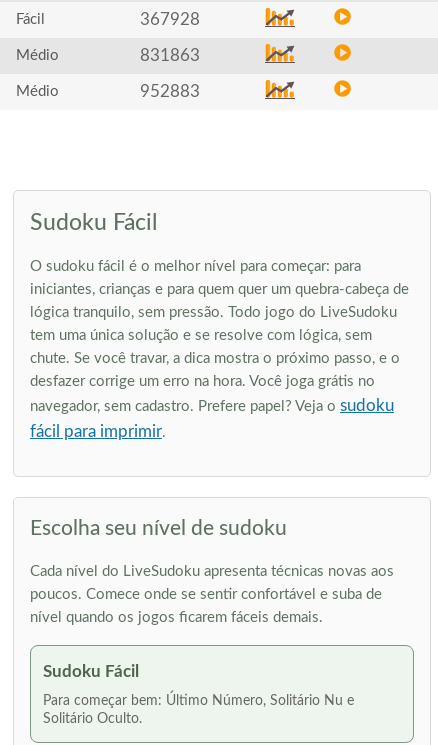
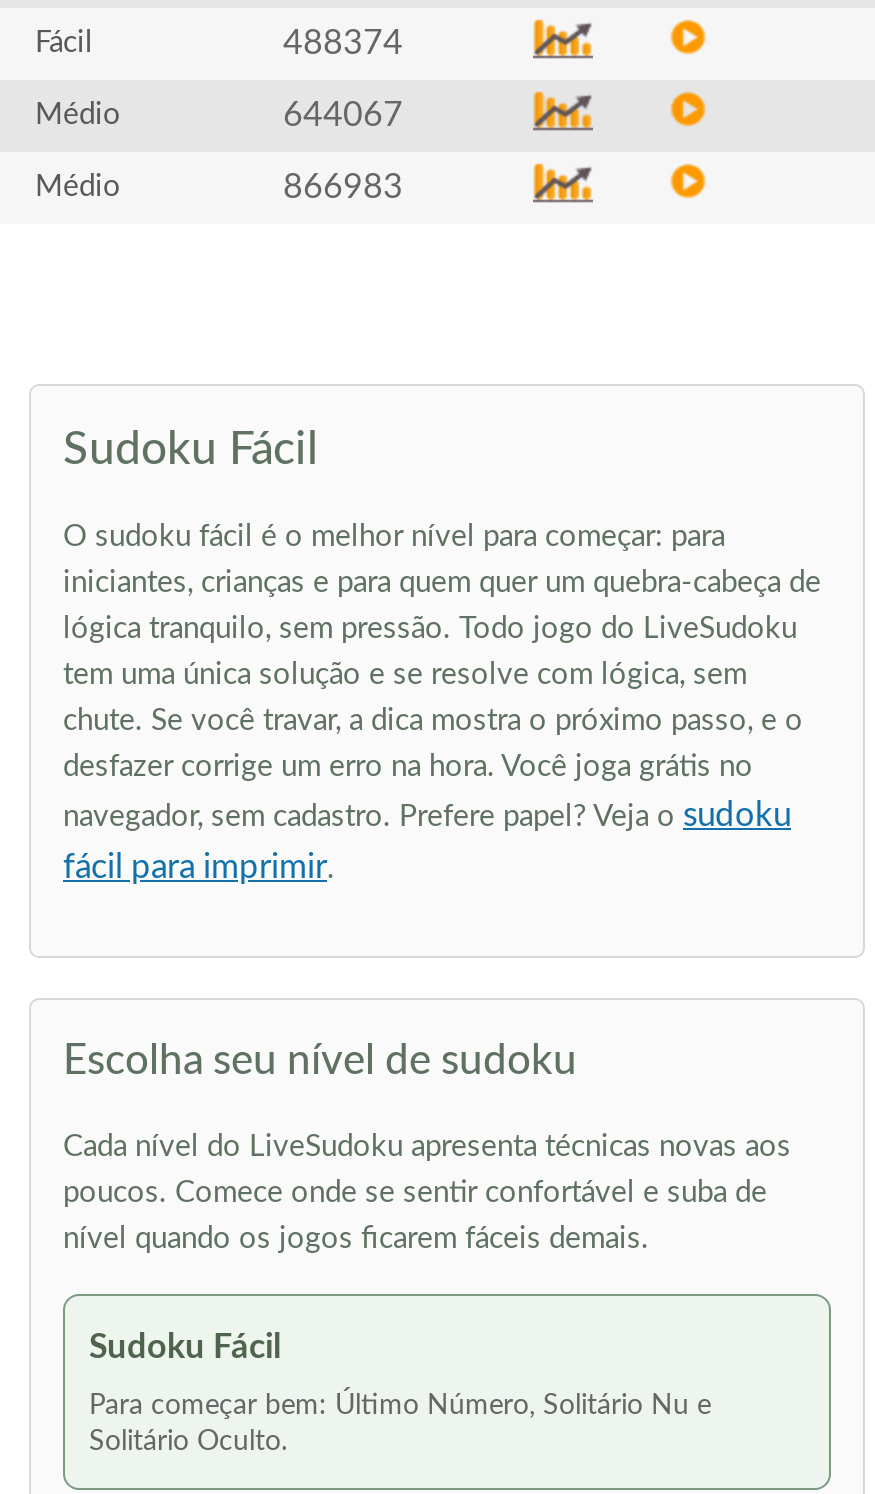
- 367928
+ 488374

- 831863
+ 644067

- 952883
+ 866983
